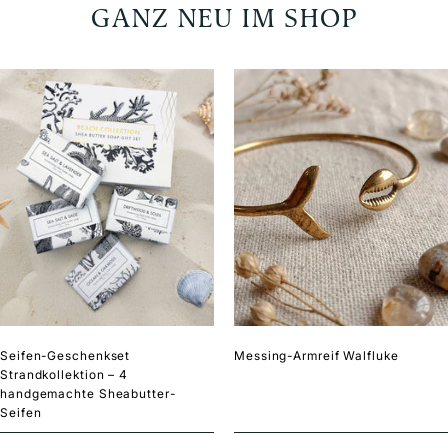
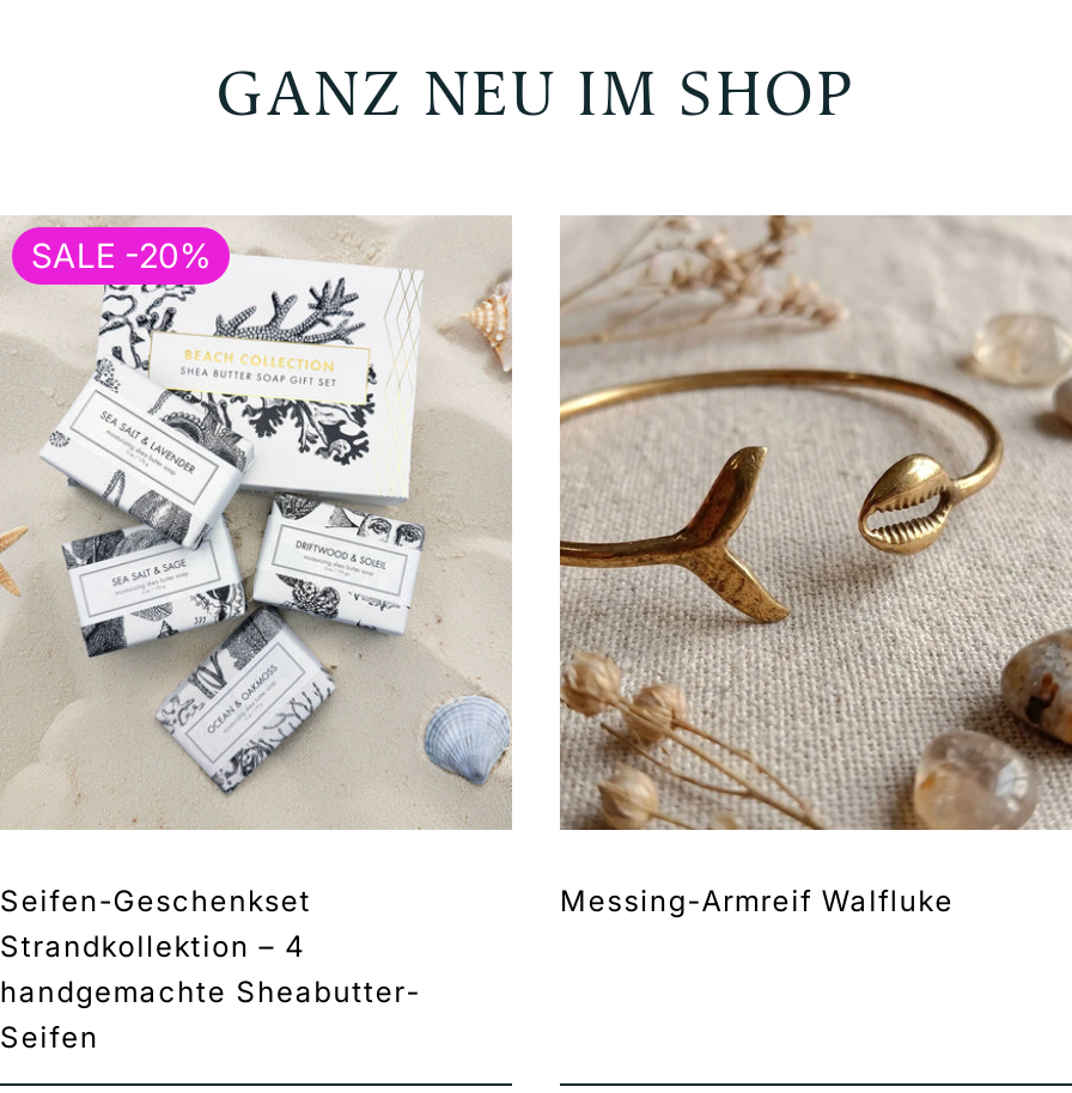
+ SALE -20%
